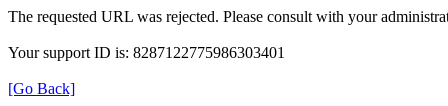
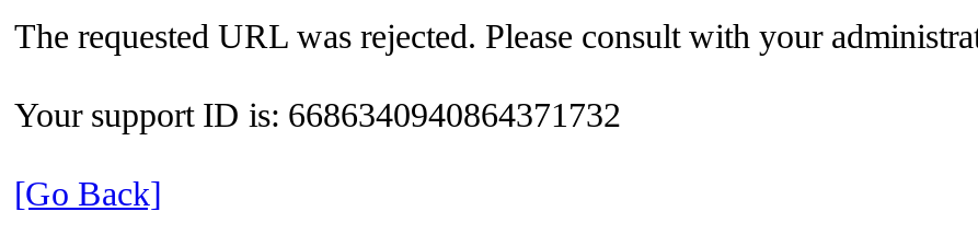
- Your support ID is: 8287122775986303401
+ Your support ID is: 6686340940864371732
